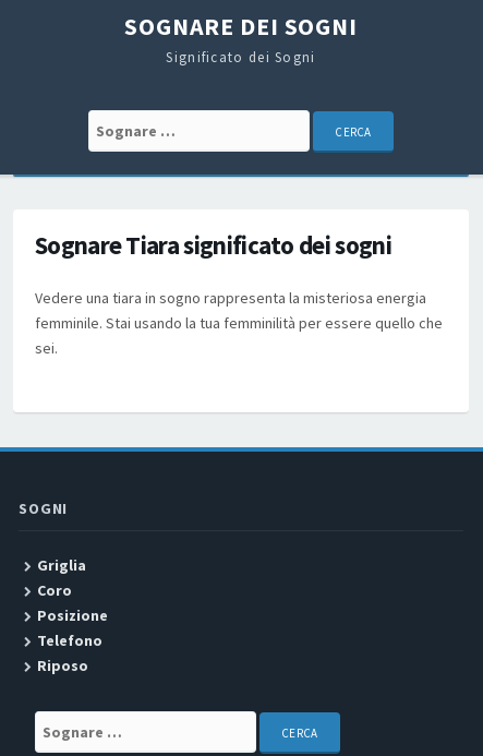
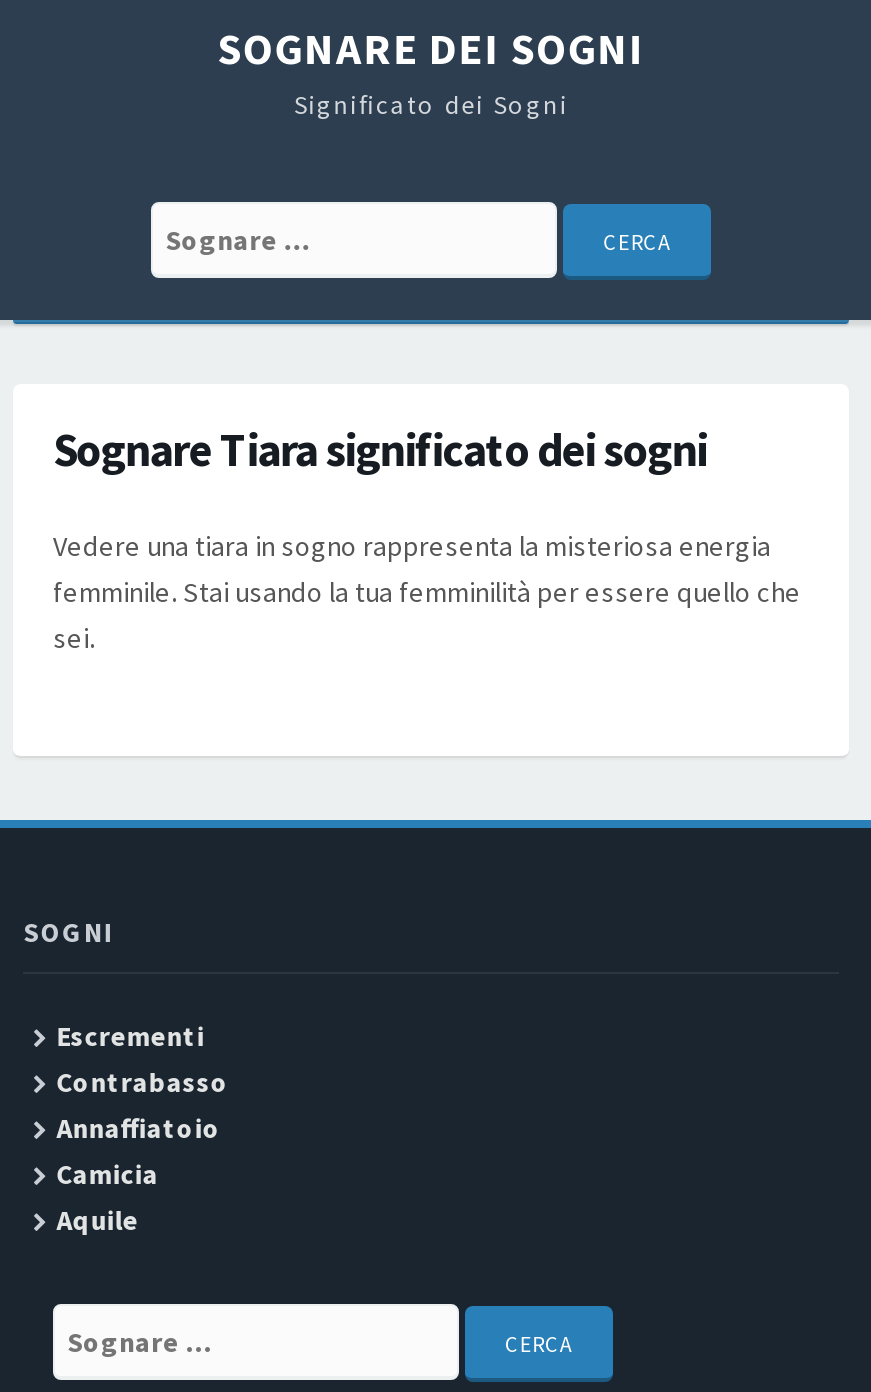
- Griglia
- Coro
- Posizione
- Telefono
- Riposo
+ Escrementi
+ Contrabasso
+ Annaffiatoio
+ Camicia
+ Aquile
